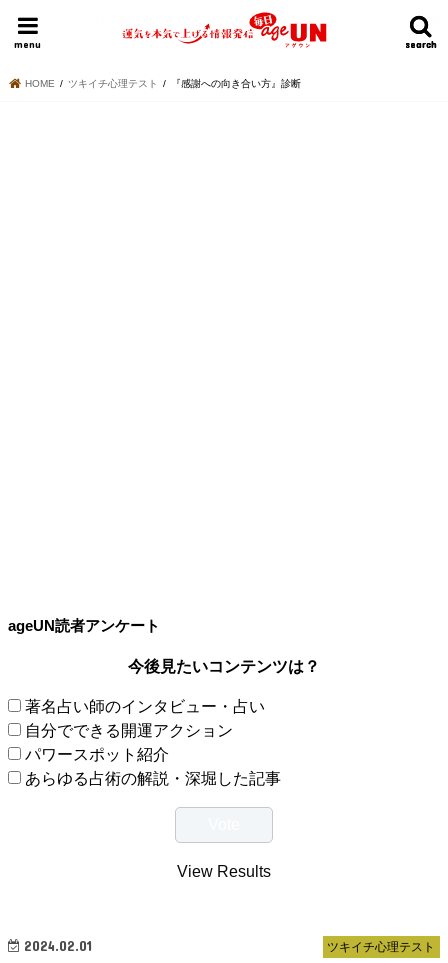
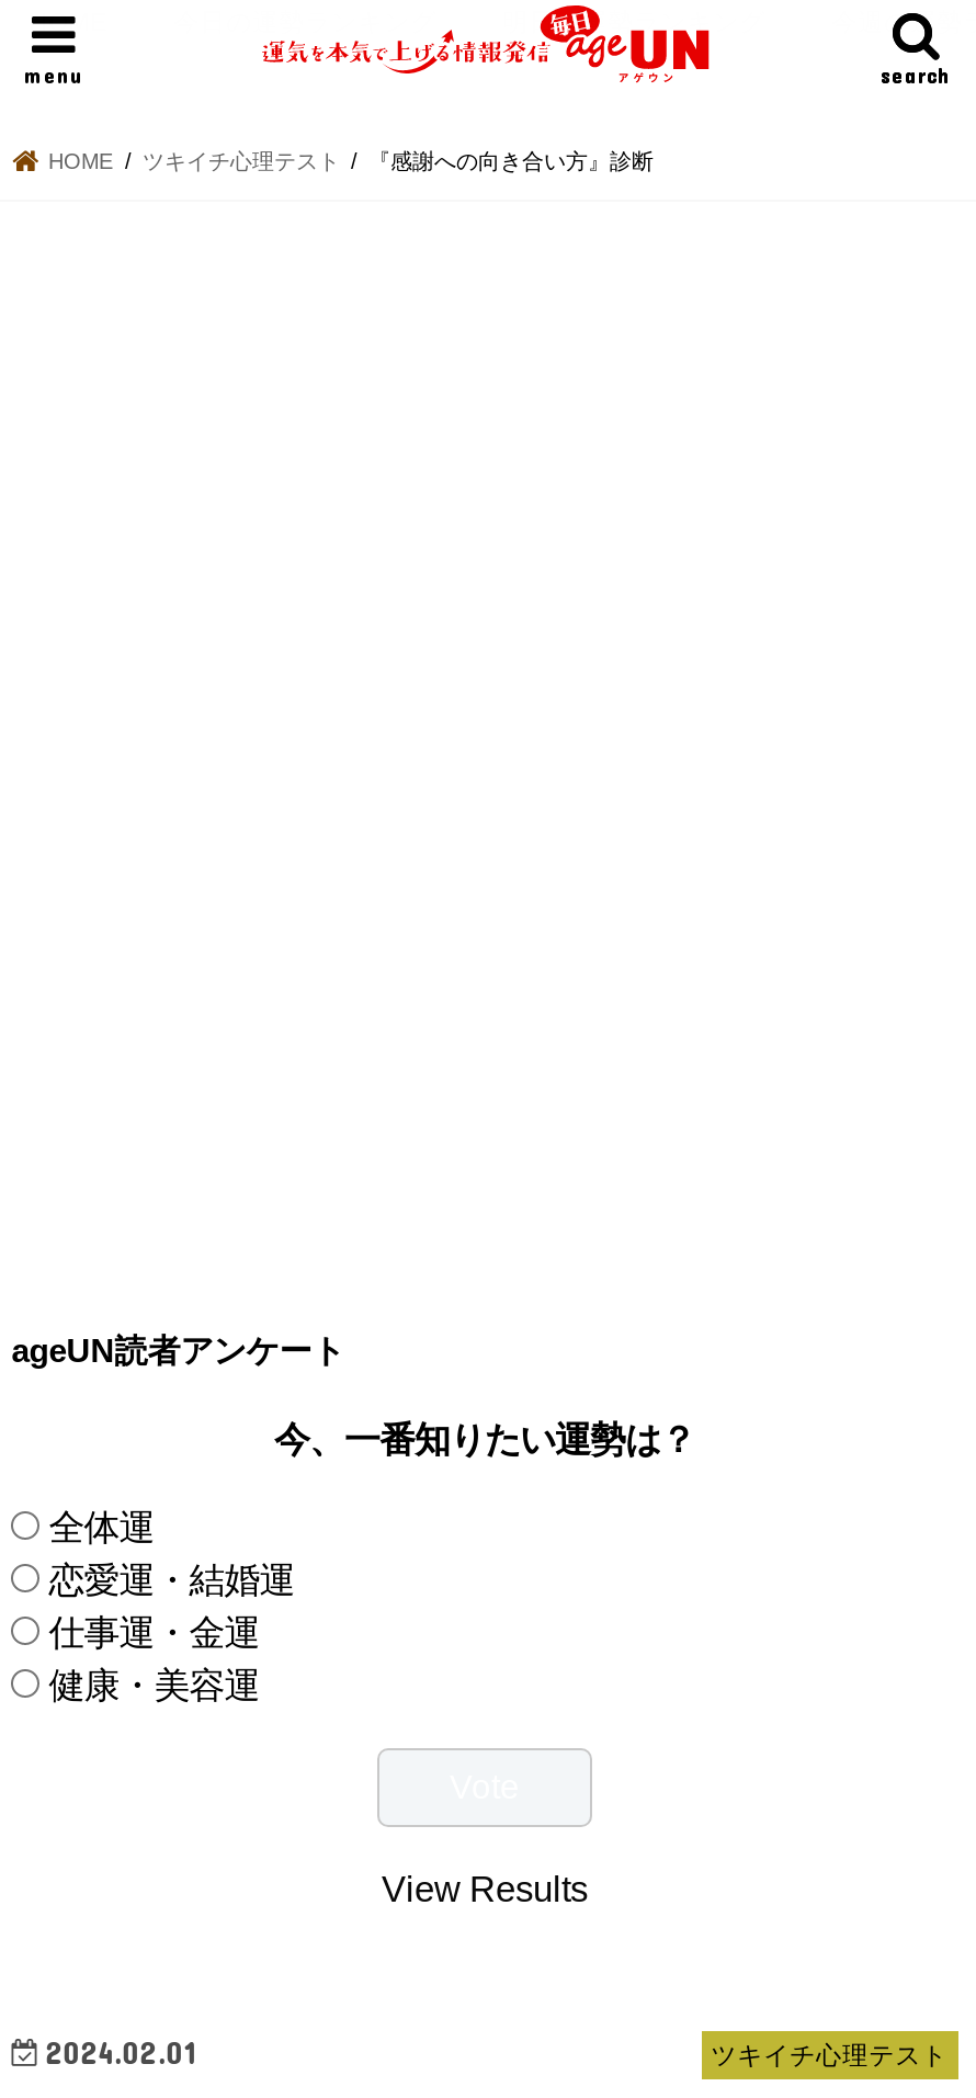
- 今後見たいコンテンツは？
+ 今、一番知りたい運勢は？

- 著名占い師のインタビュー・占い
- 自分でできる開運アクション
- パワースポット紹介
- あらゆる占術の解説・深堀した記事
+ 全体運
+ 恋愛運・結婚運
+ 仕事運・金運
+ 健康・美容運
